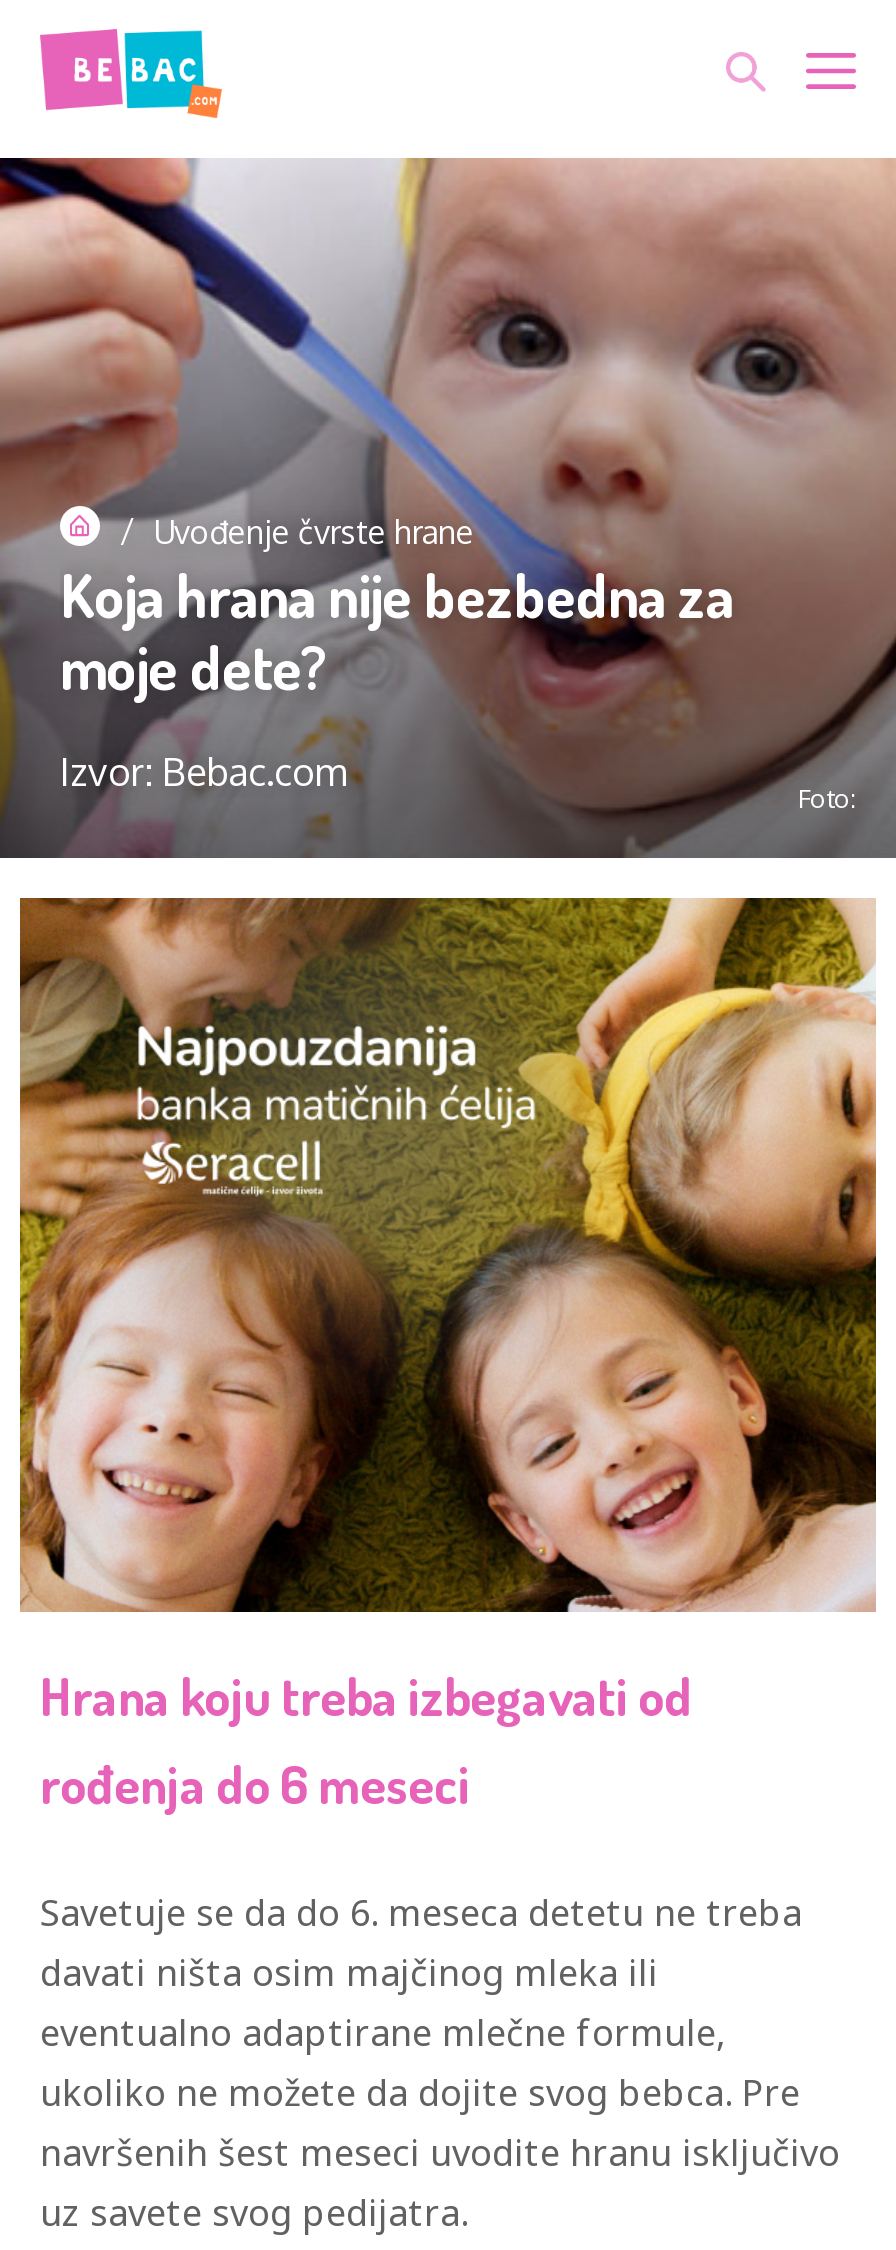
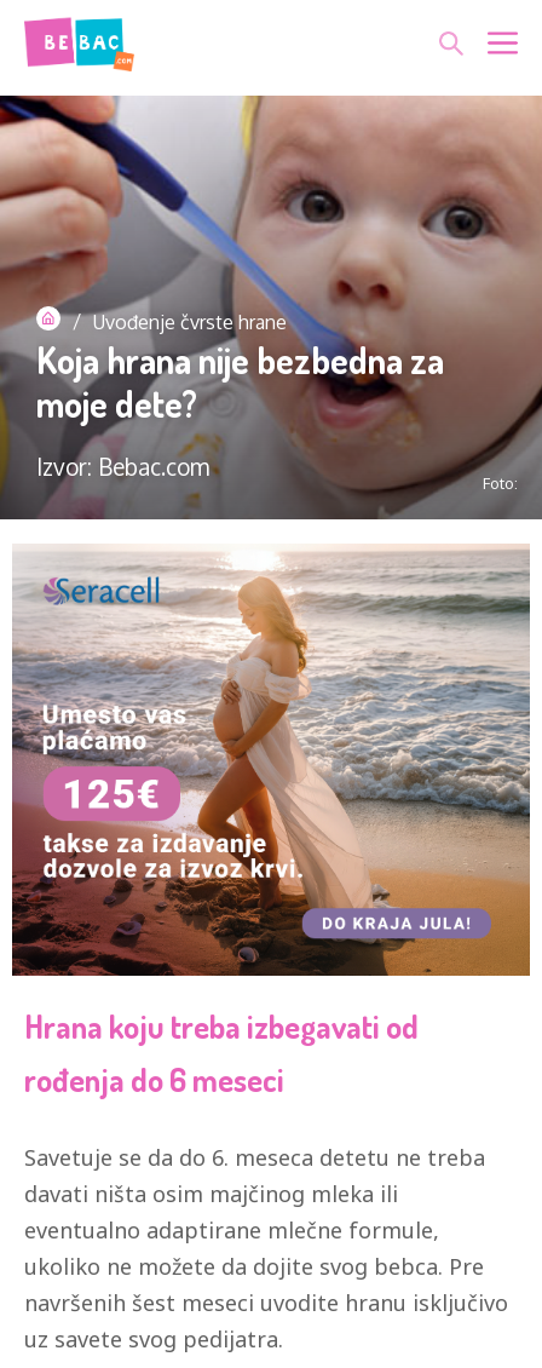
- [image]
+ [image]
